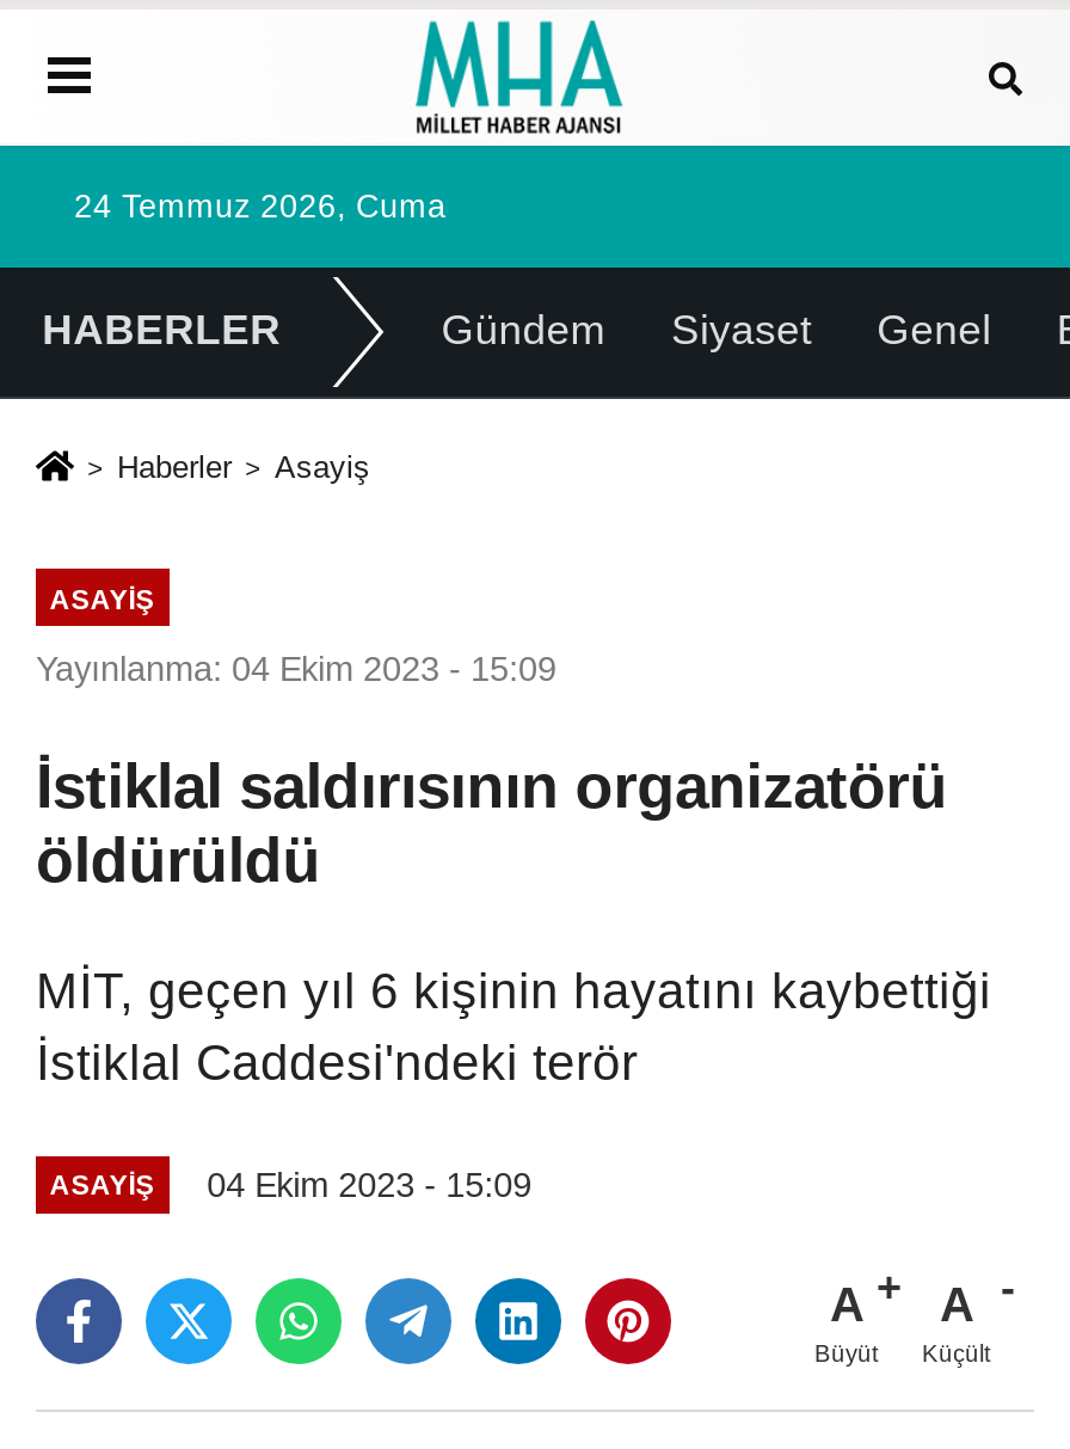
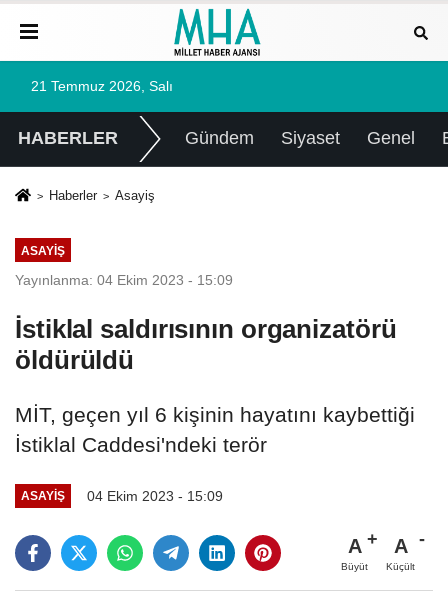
- 24 Temmuz 2026, Cuma
+ 21 Temmuz 2026, Salı
